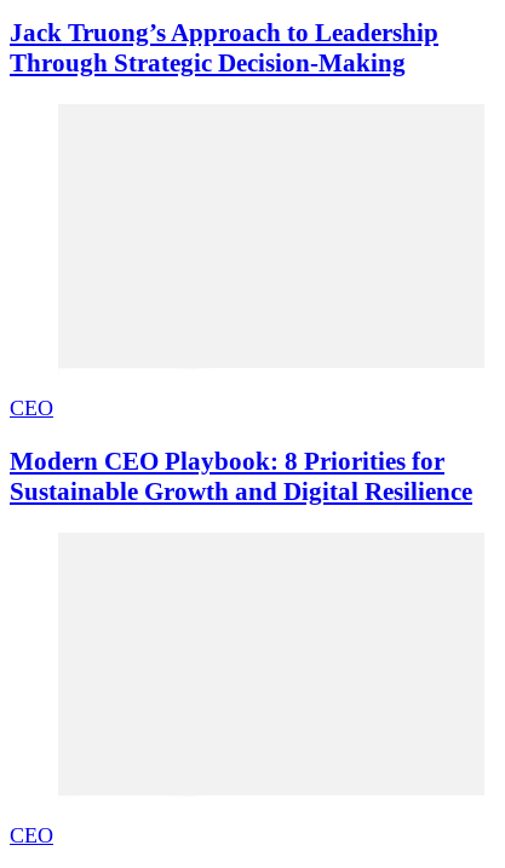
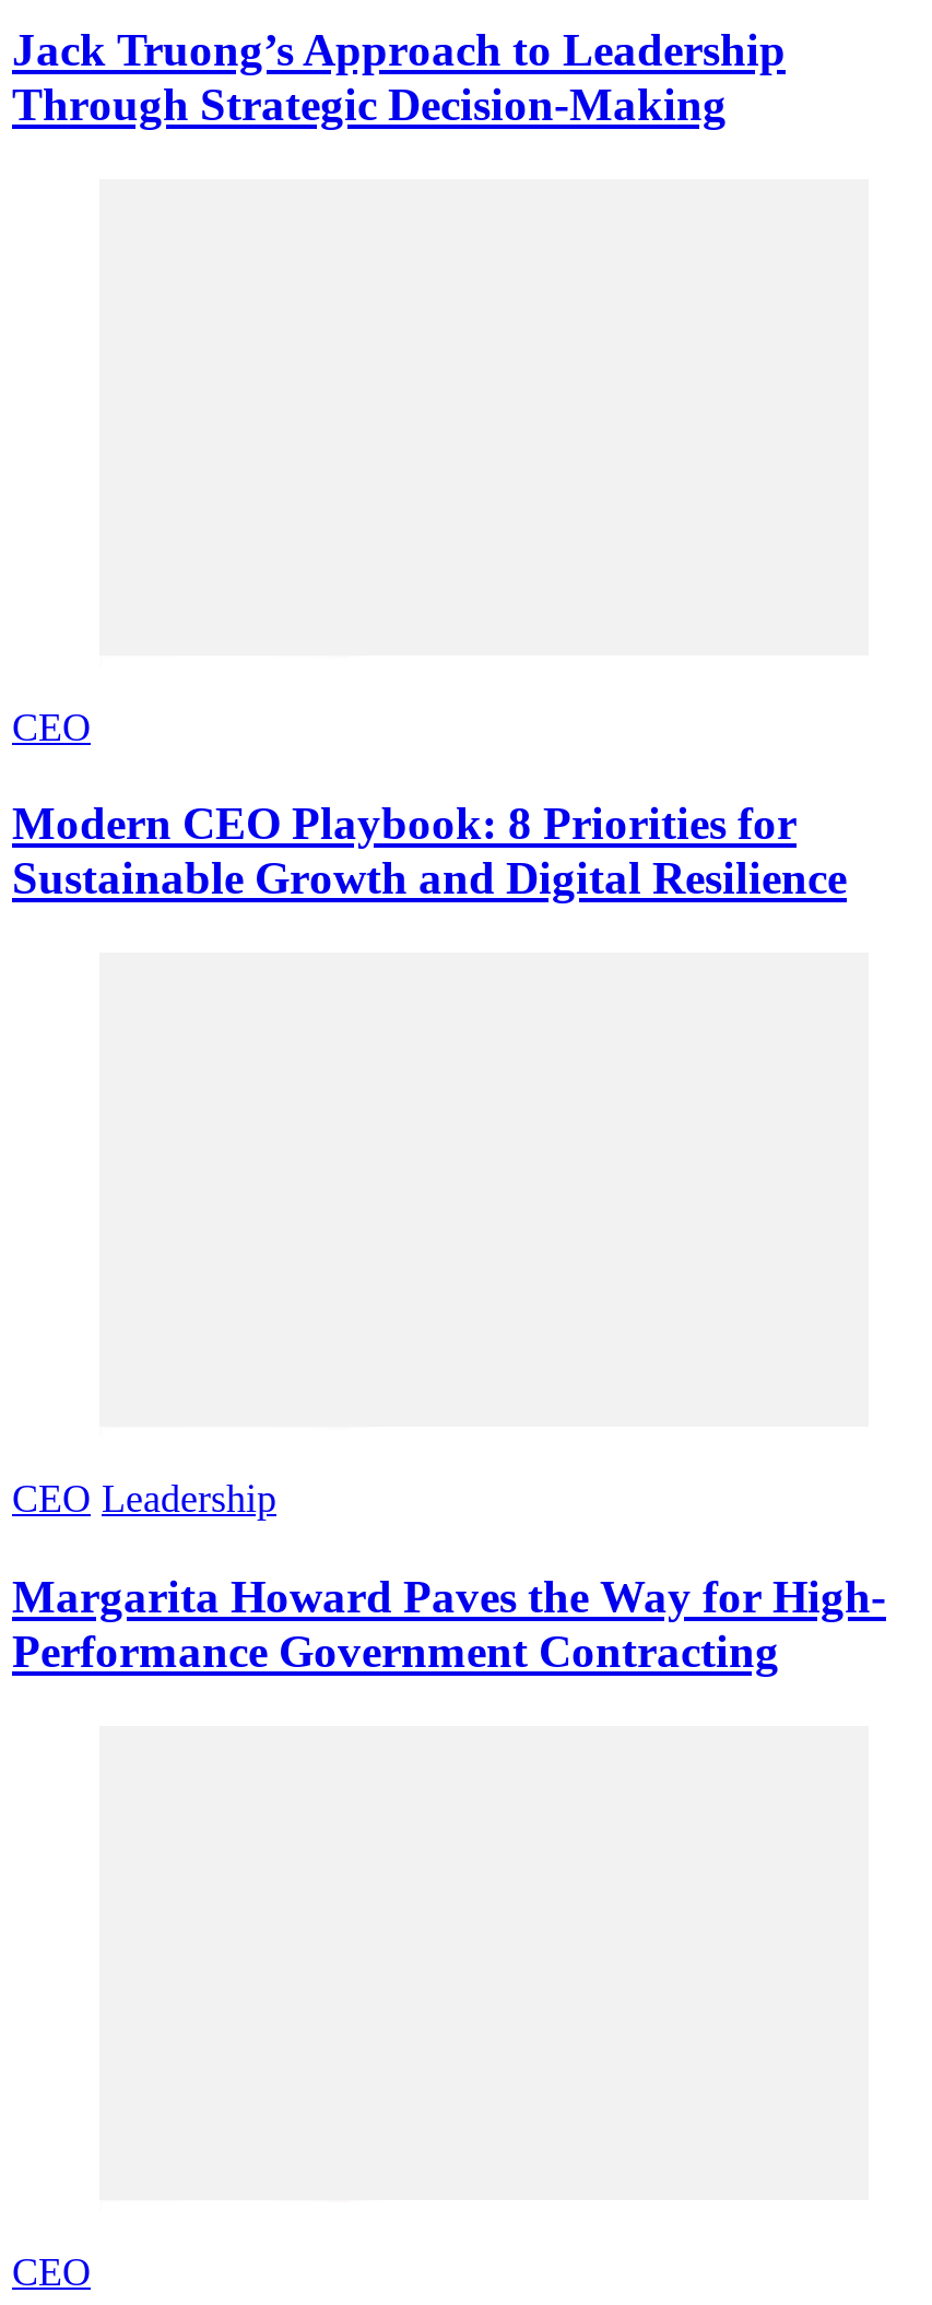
+ CEO Leadership
+ Margarita Howard Paves the Way for High-
+ Performance Government Contracting
